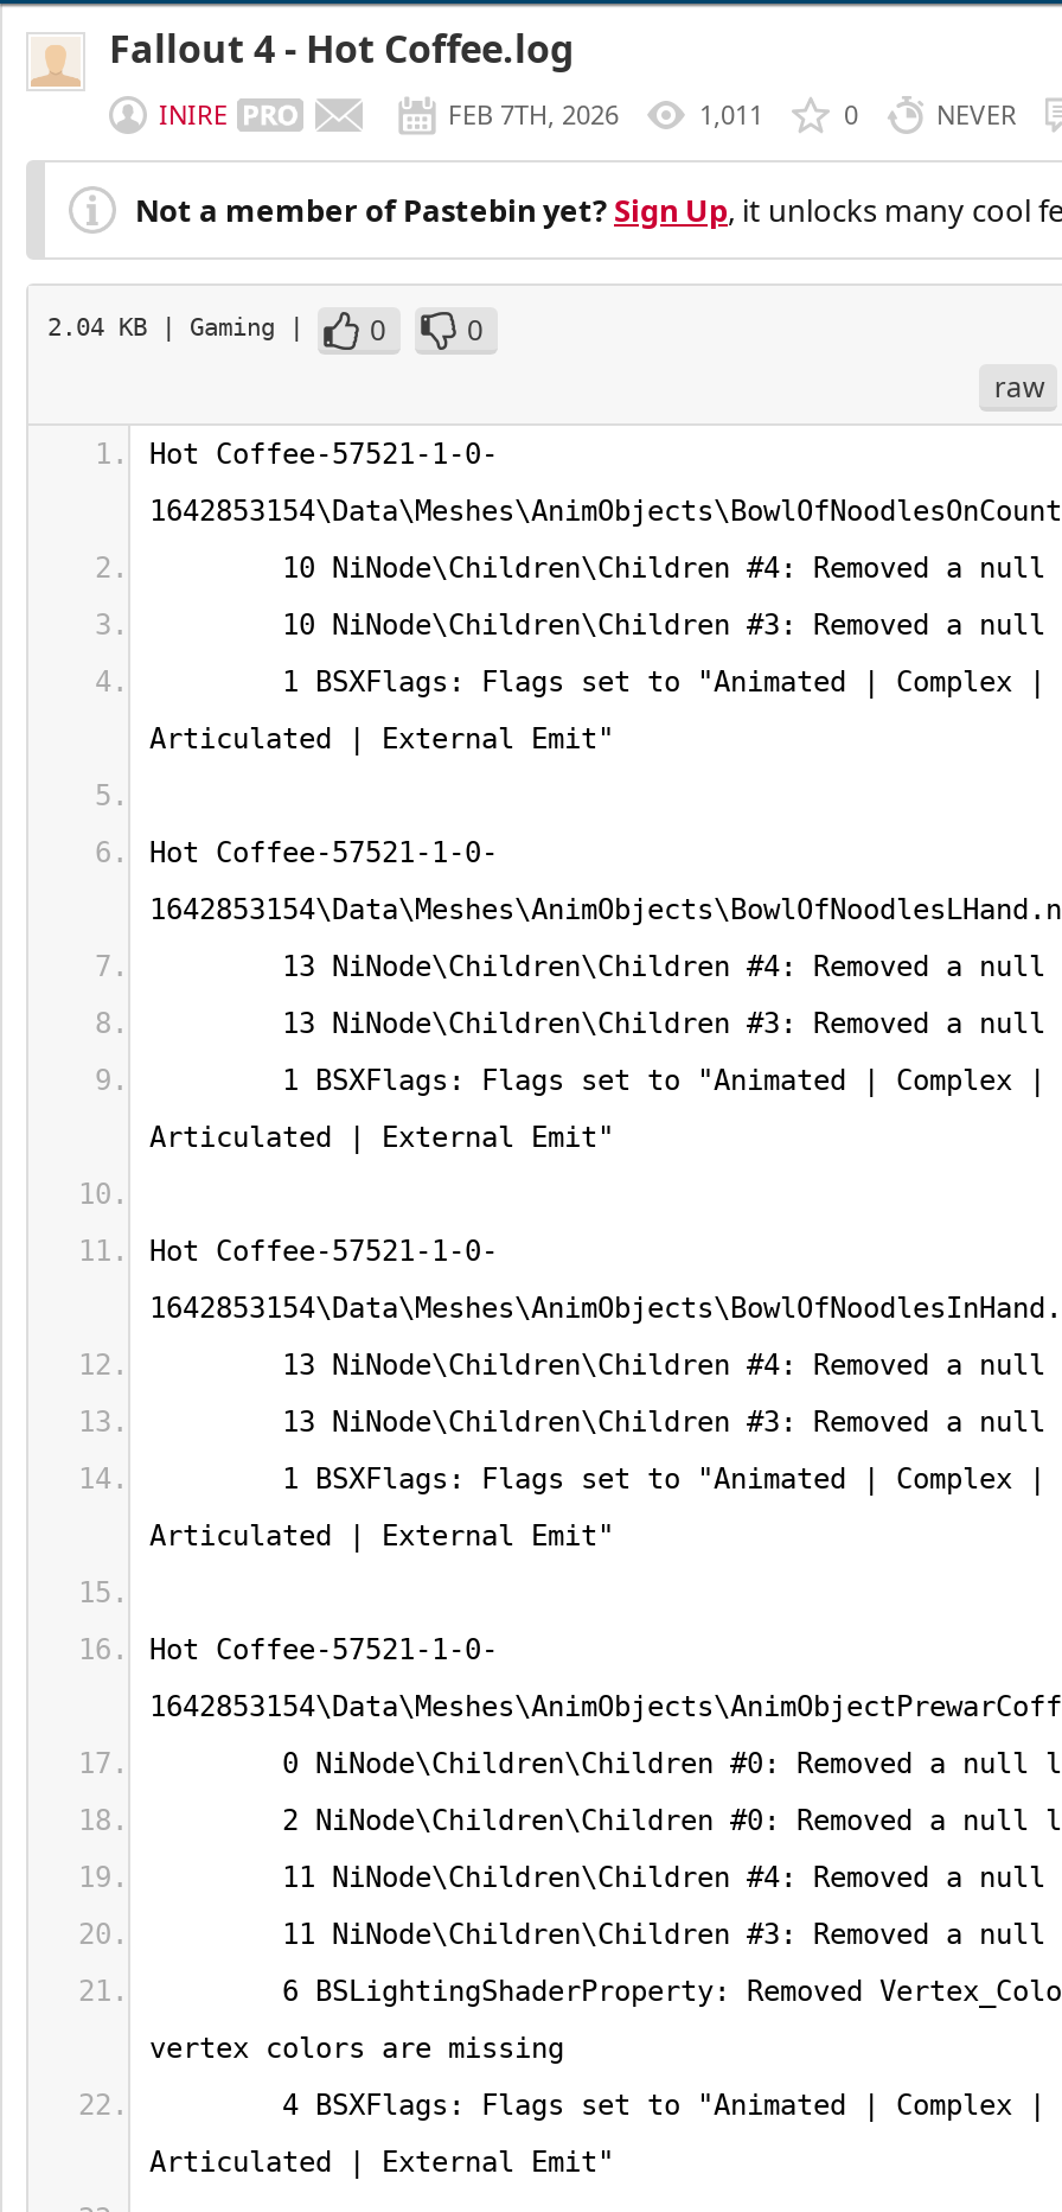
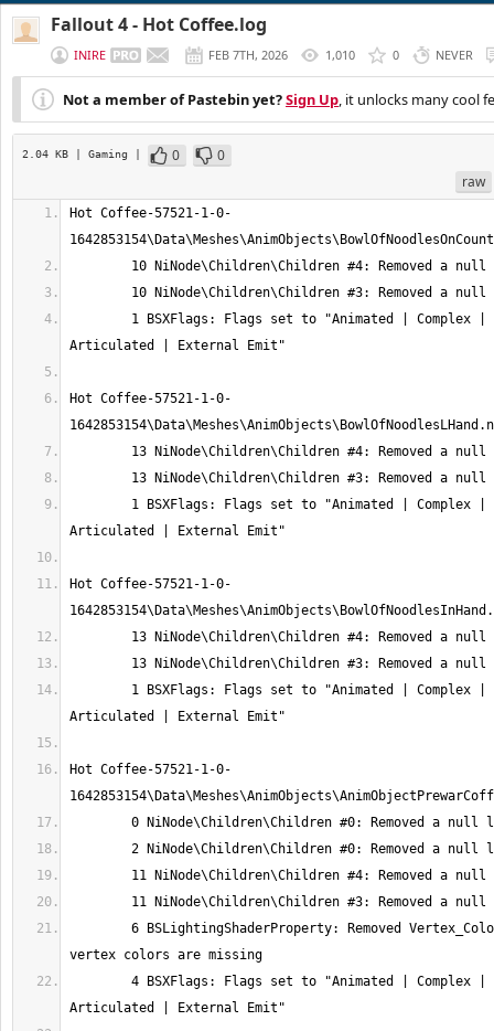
- 1,011
+ 1,010
